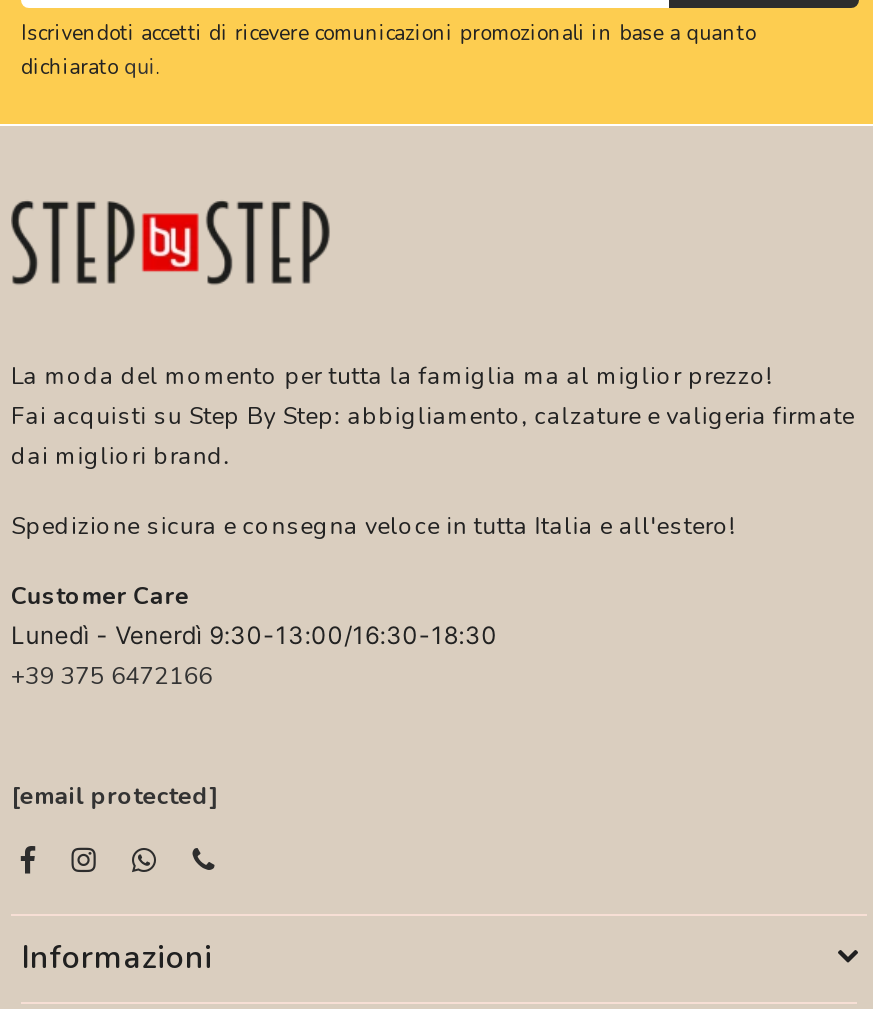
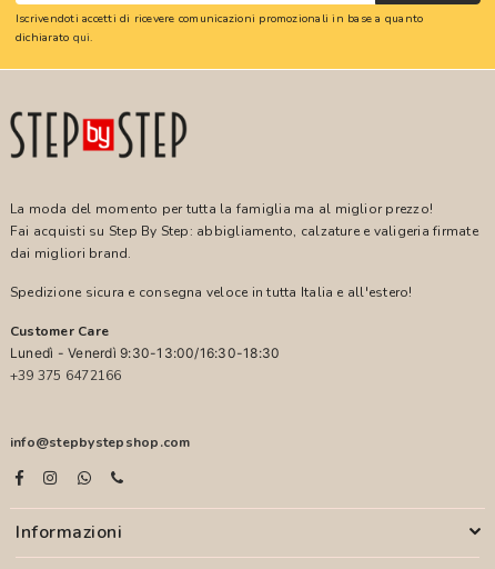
- [email protected]
+ info@stepbystepshop.com
